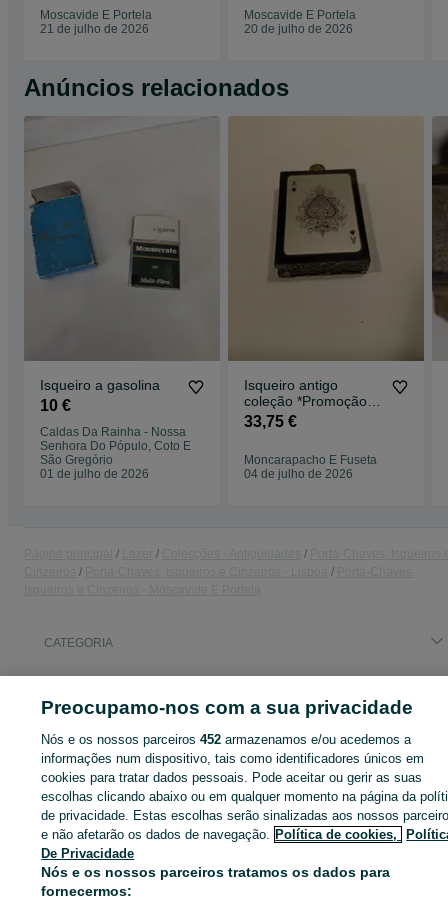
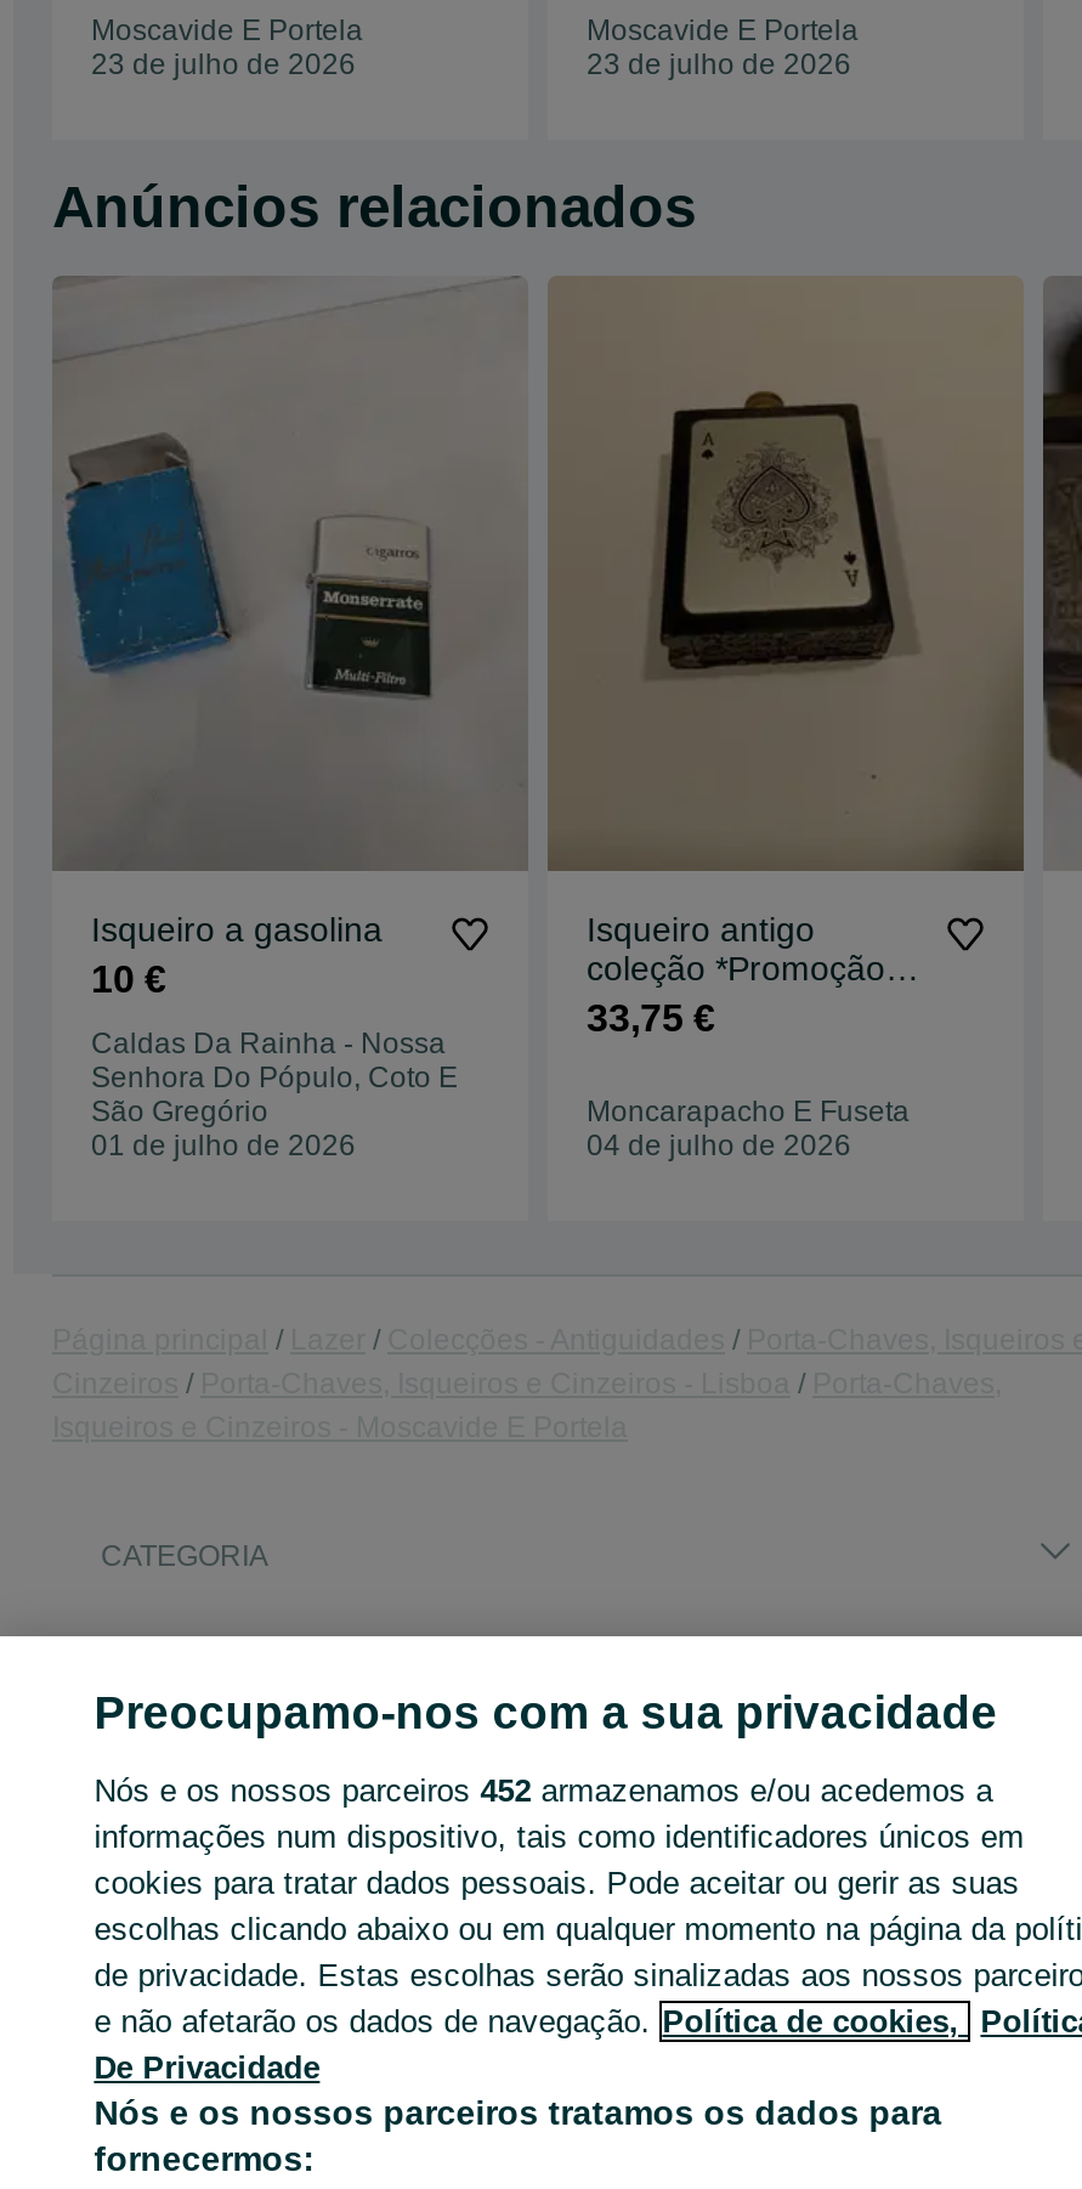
- 21 de julho de 2026
+ 23 de julho de 2026

- 20 de julho de 2026
+ 23 de julho de 2026
